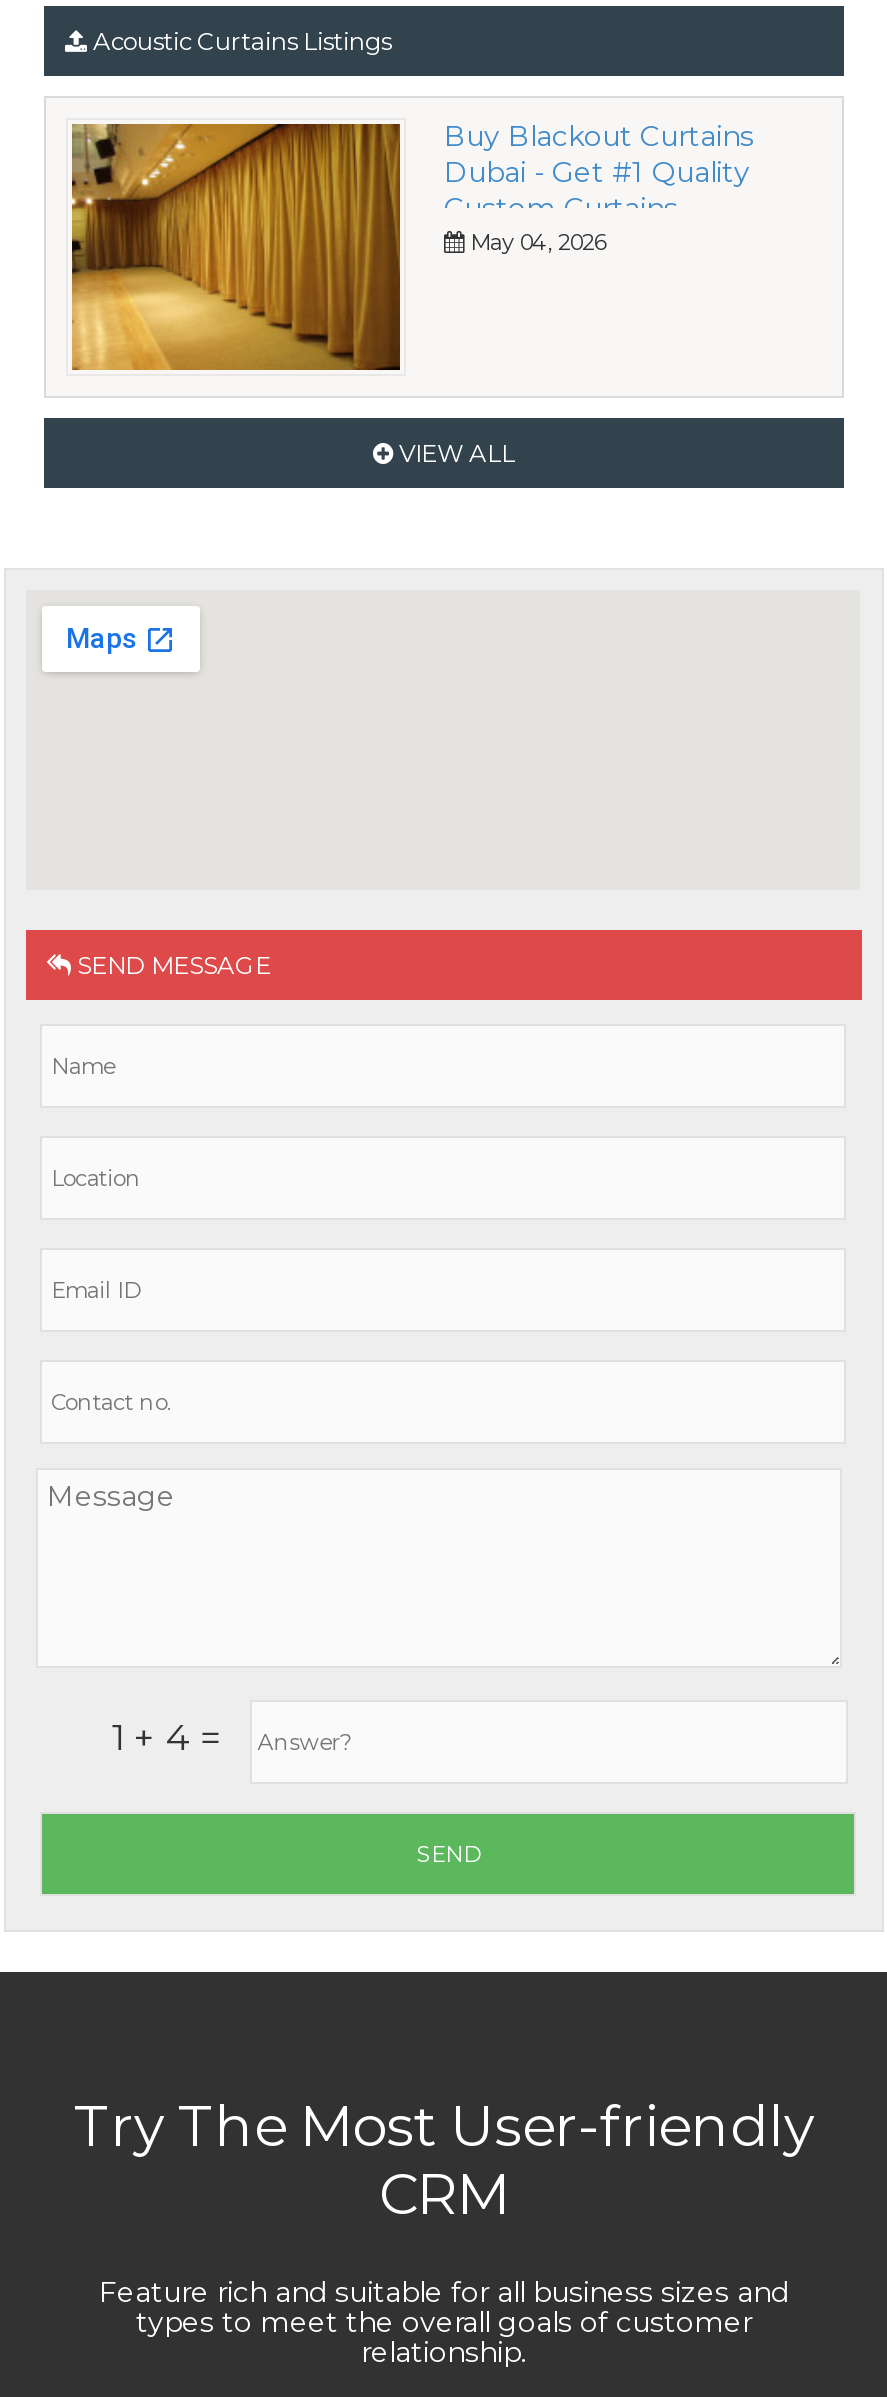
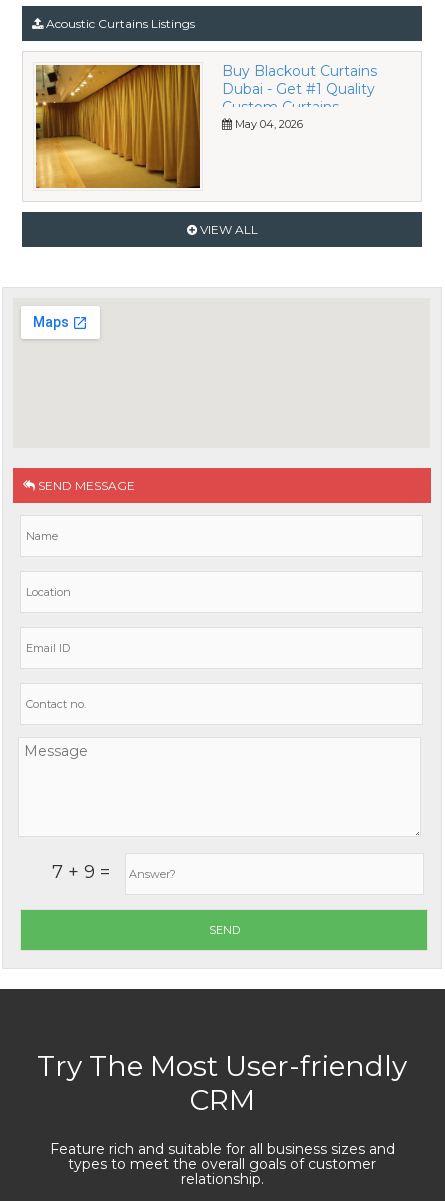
- 1 + 4 =
+ 7 + 9 =
